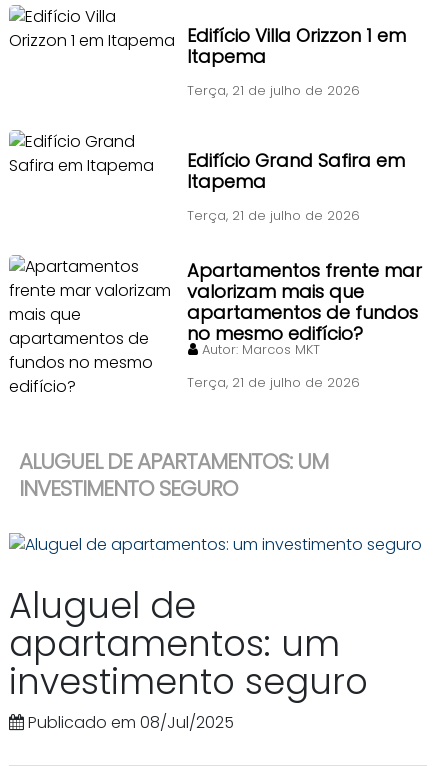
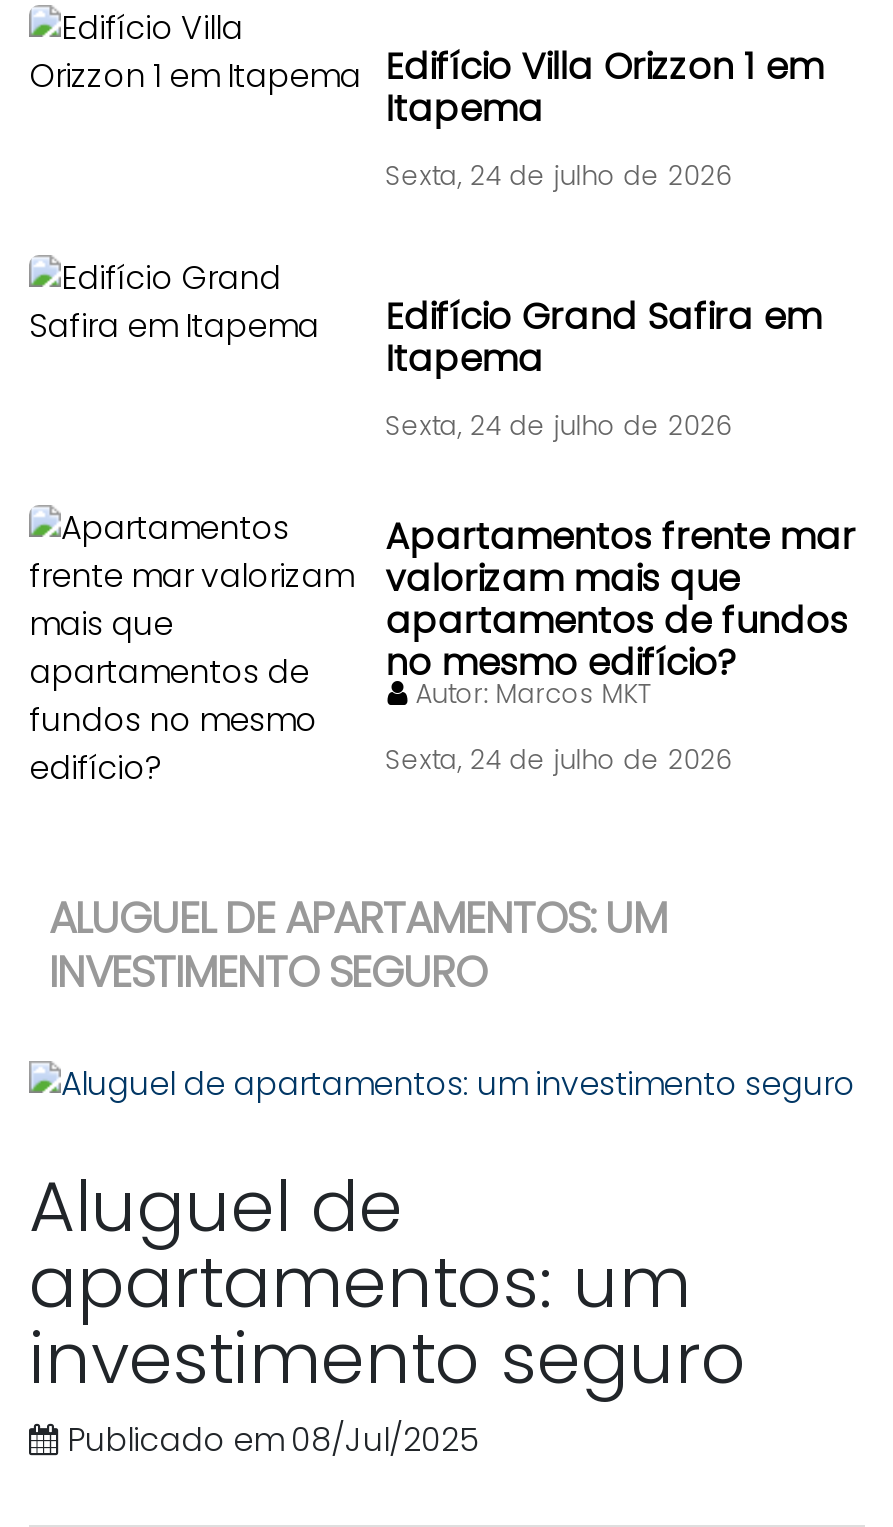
- Terça, 21 de julho de 2026
+ Sexta, 24 de julho de 2026

- Terça, 21 de julho de 2026
+ Sexta, 24 de julho de 2026

- Terça, 21 de julho de 2026
+ Sexta, 24 de julho de 2026
